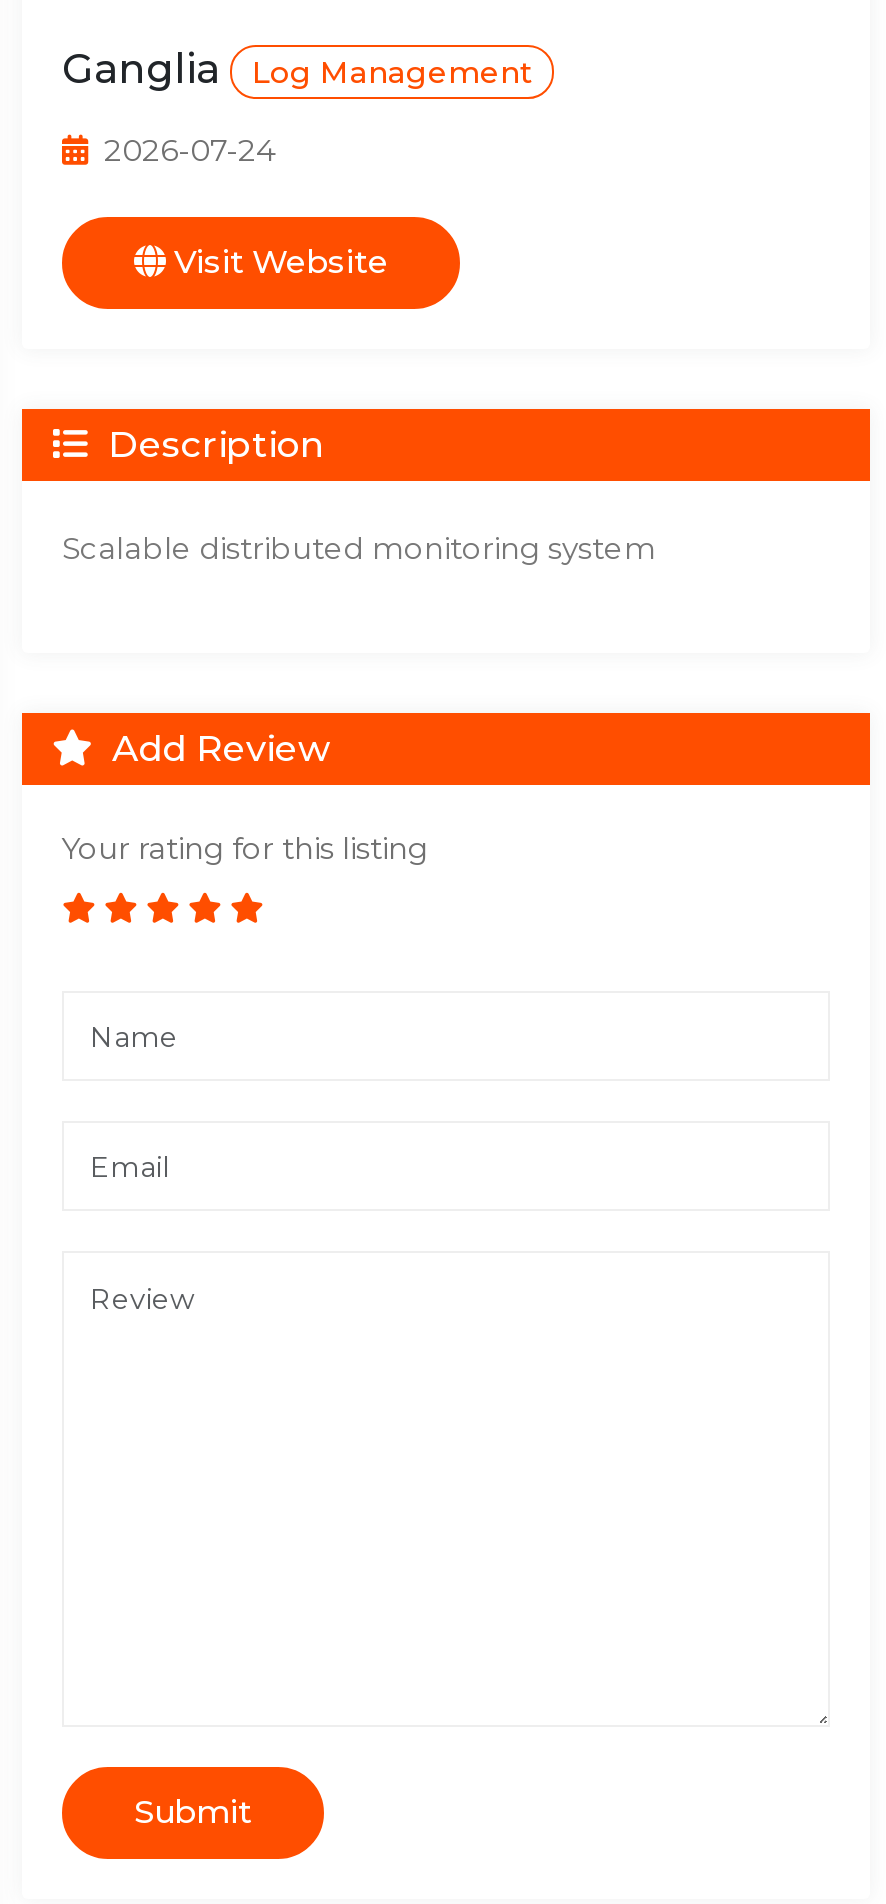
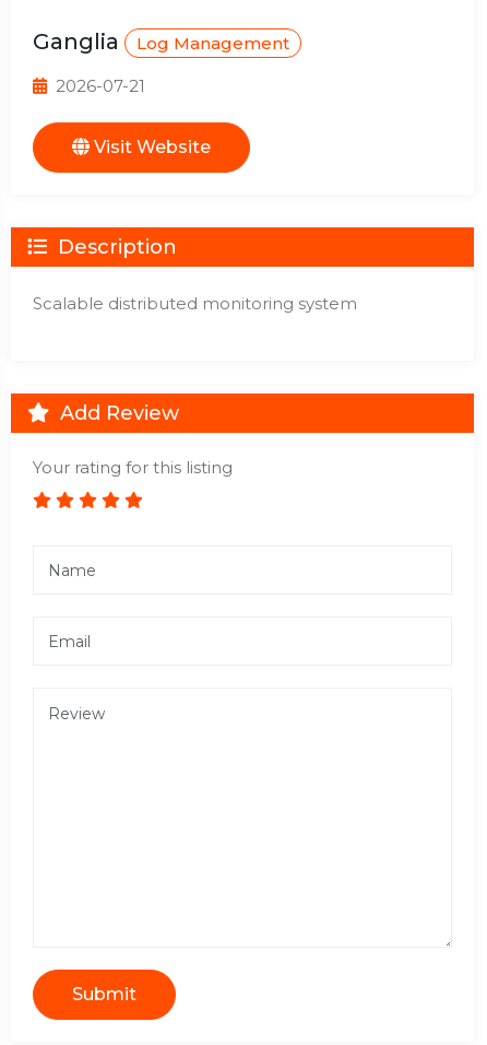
- 2026-07-24
+ 2026-07-21
